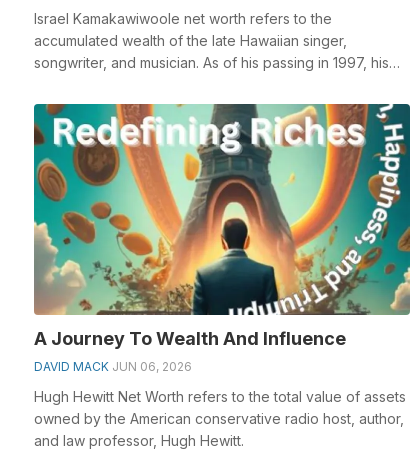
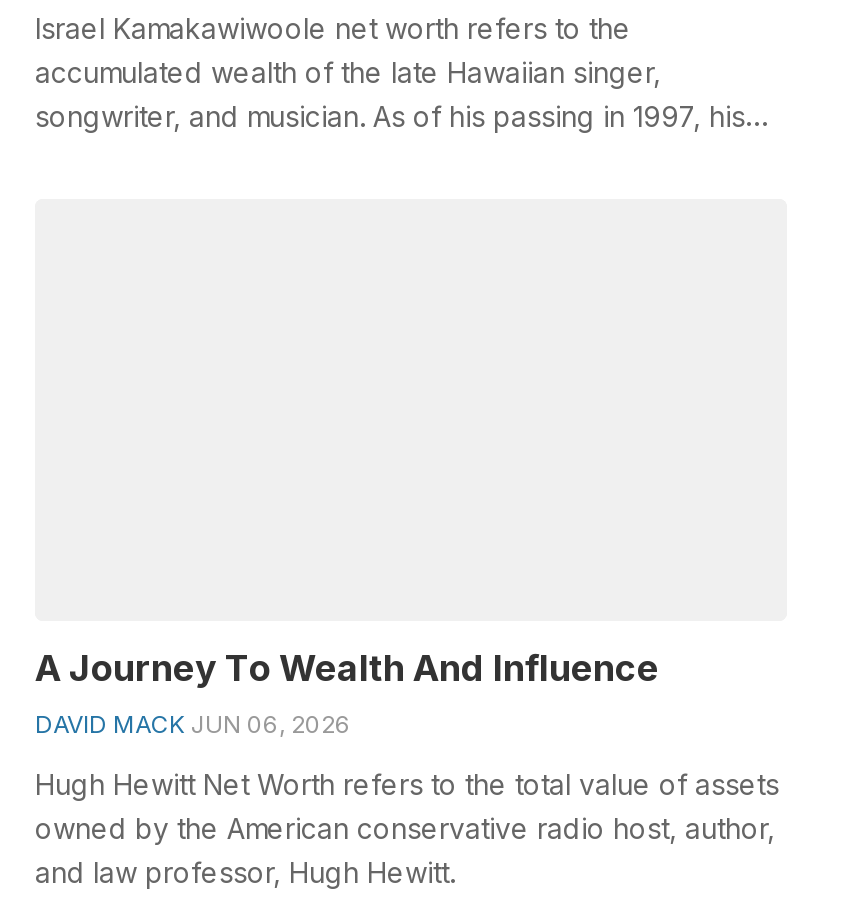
- [image]
